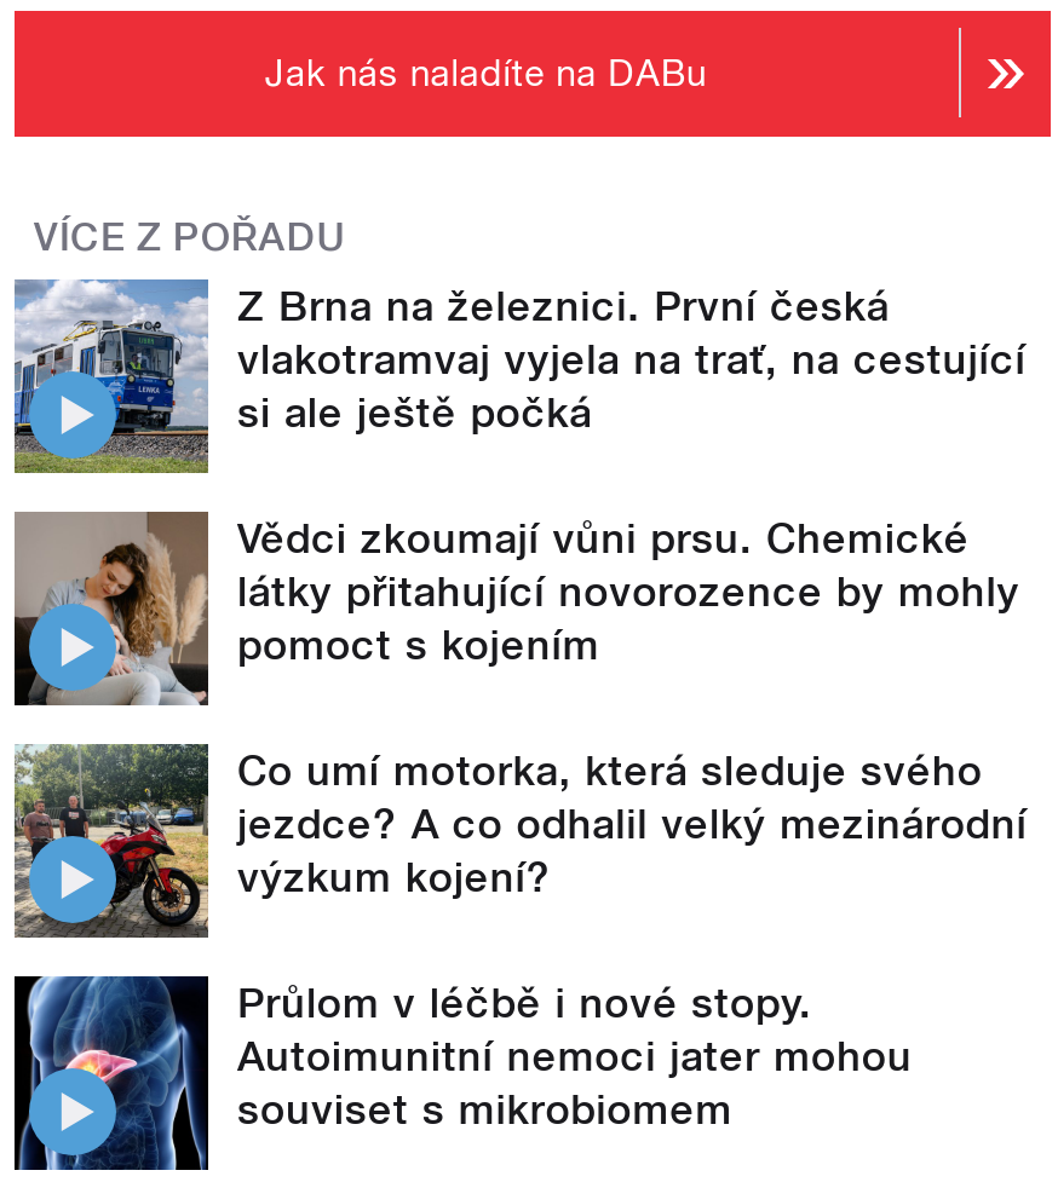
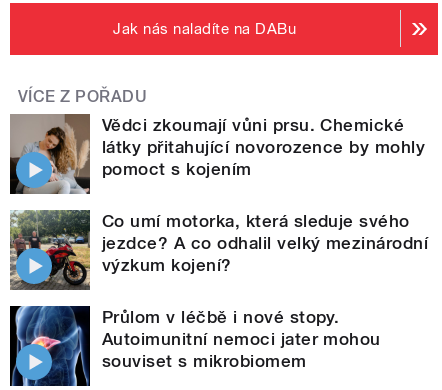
- [image]
- Z Brna na železnici. První česká
- vlakotramvaj vyjela na trať, na cestující
- si ale ještě počká
